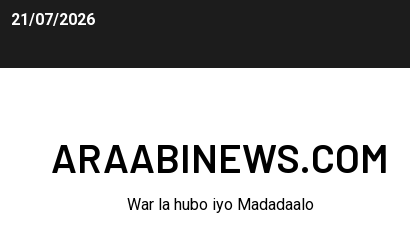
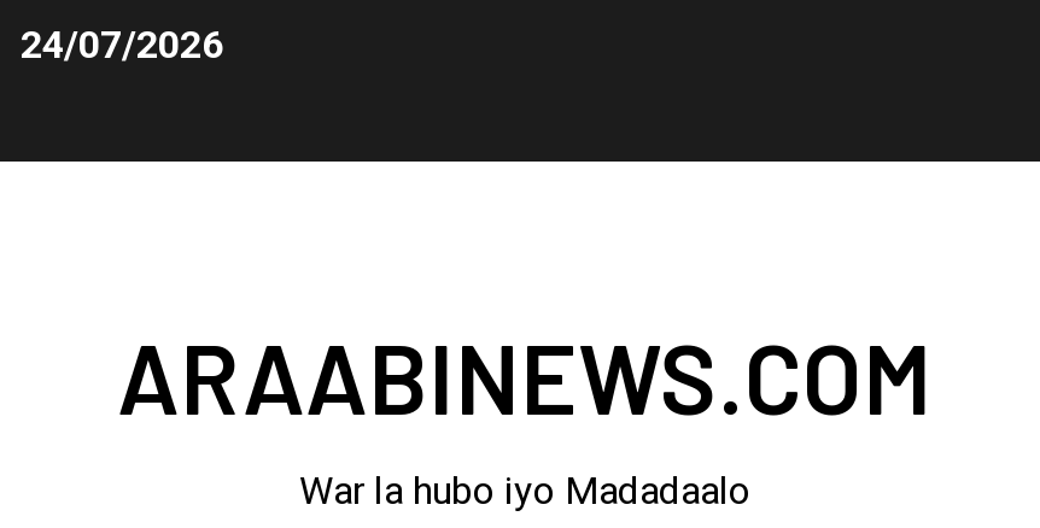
- 21/07/2026
+ 24/07/2026
